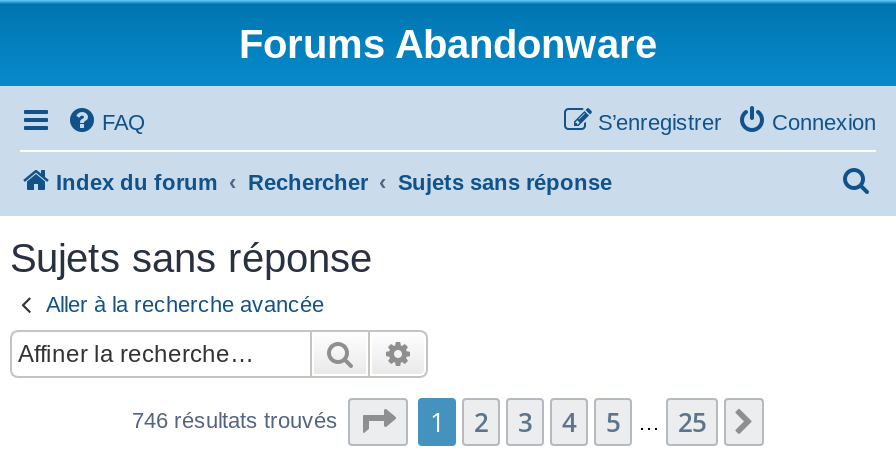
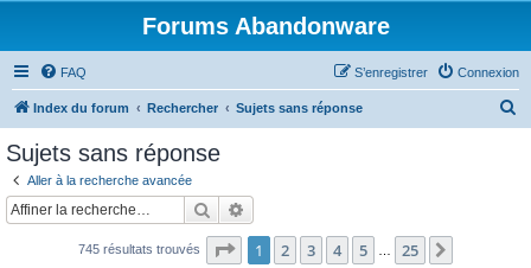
- 746 résultats trouvés
+ 745 résultats trouvés
